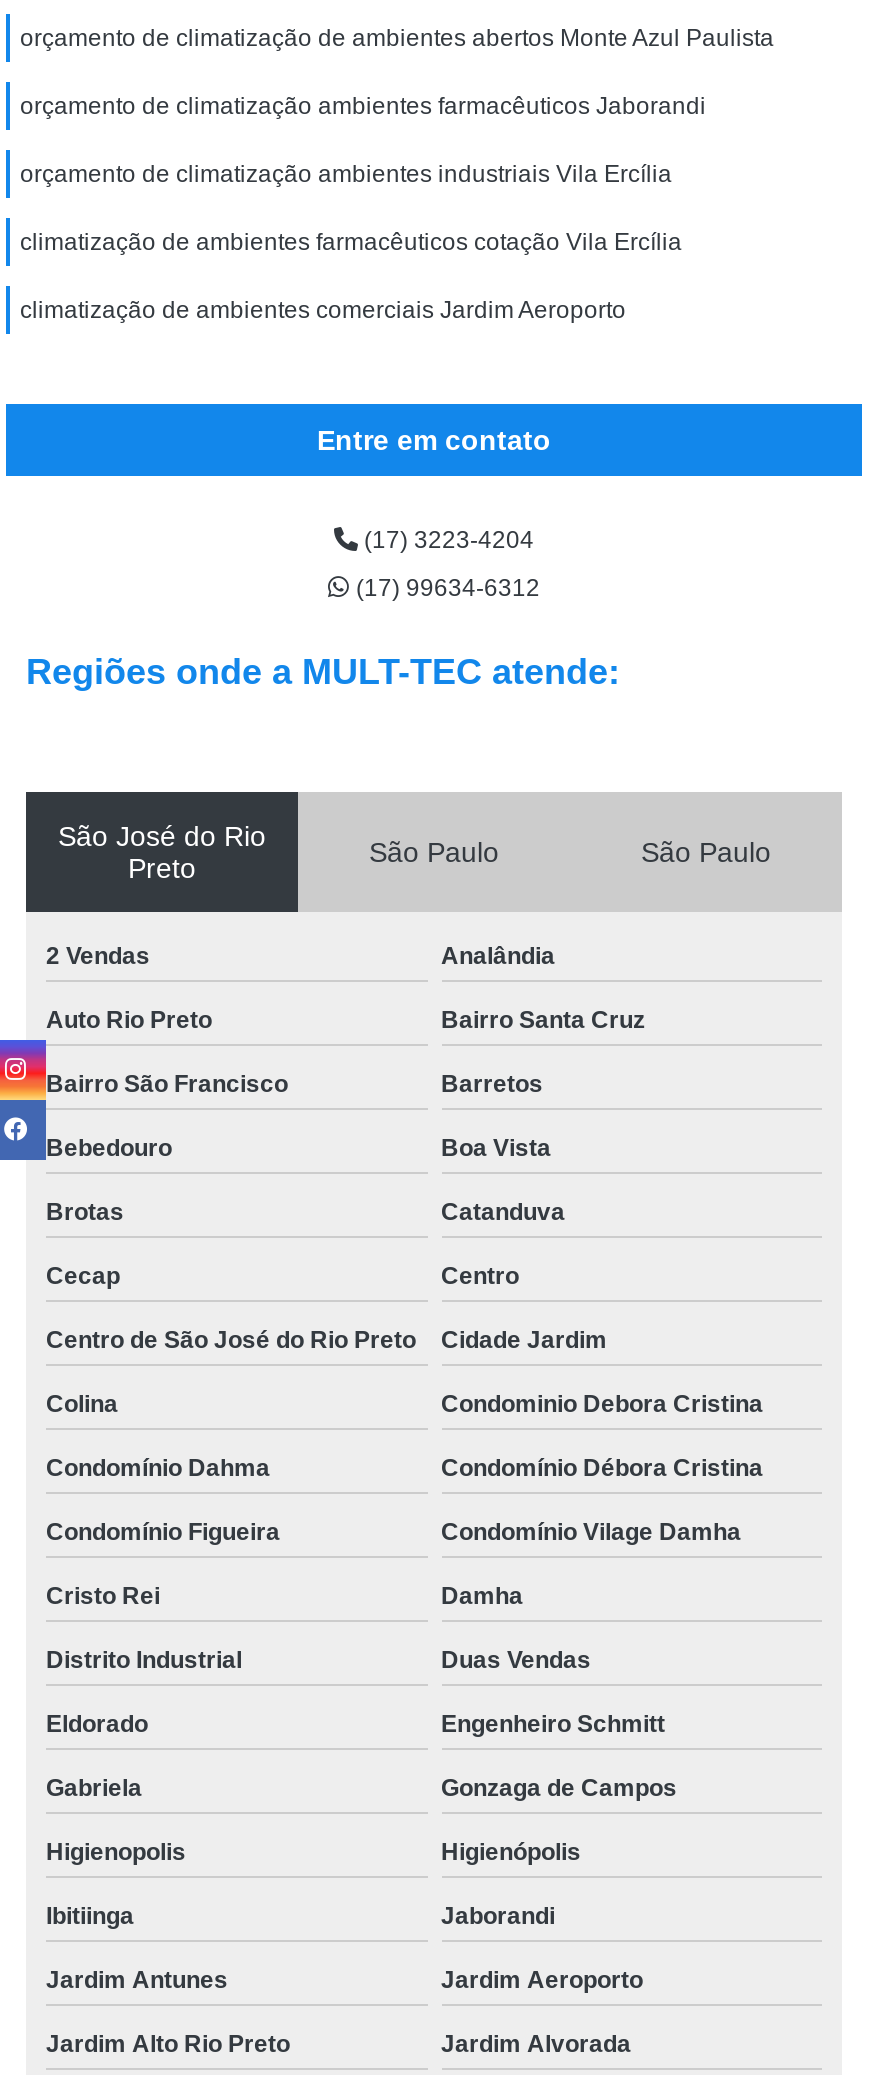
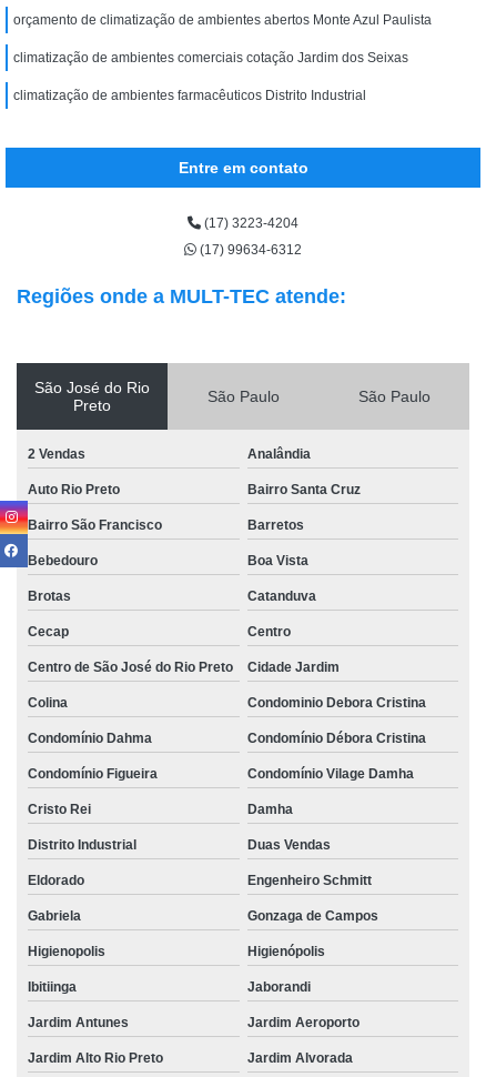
- orçamento de climatização ambientes farmacêuticos Jaborandi
- orçamento de climatização ambientes industriais Vila Ercília
- climatização de ambientes farmacêuticos cotação Vila Ercília
- climatização de ambientes comerciais Jardim Aeroporto
+ climatização de ambientes comerciais cotação Jardim dos Seixas
+ climatização de ambientes farmacêuticos Distrito Industrial
